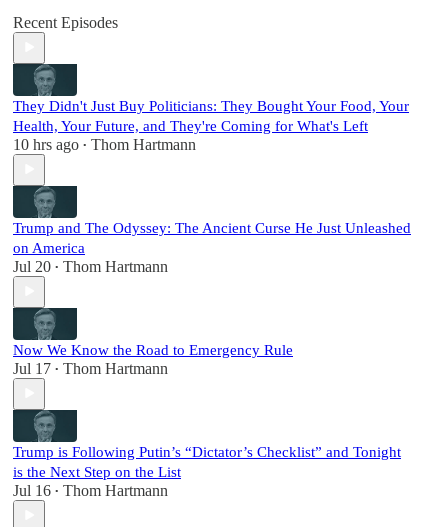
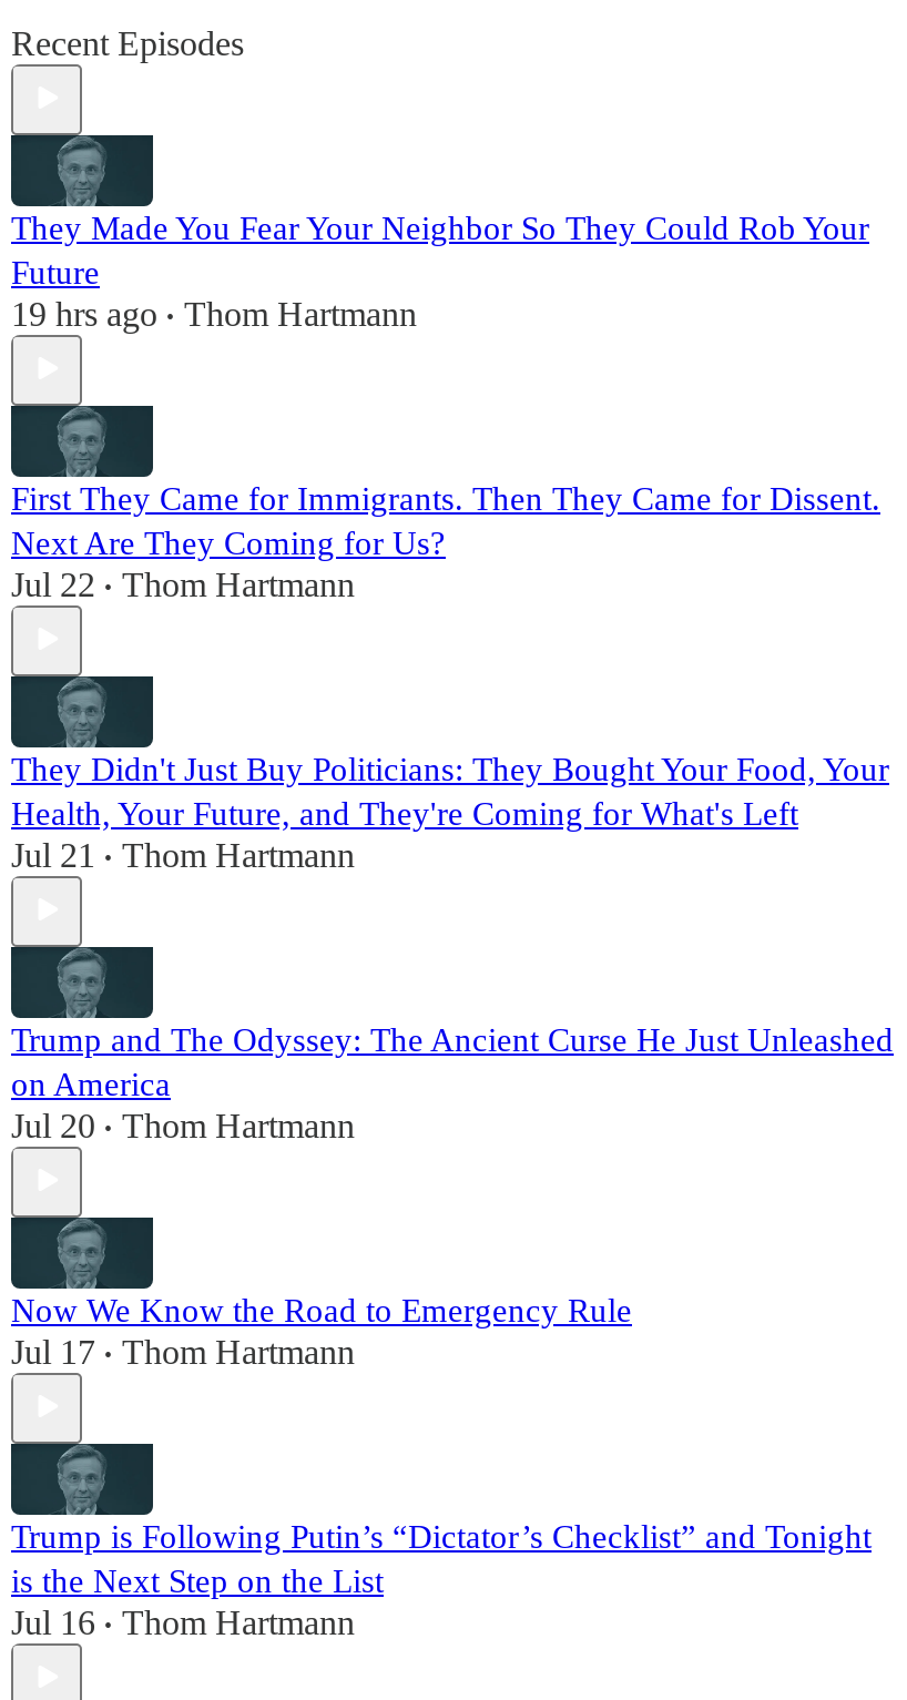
+ They Made You Fear Your Neighbor So They Could Rob Your
+ Future
+ 19 hrs ago • Thom Hartmann

+ First They Came for Immigrants. Then They Came for Dissent.
+ Next Are They Coming for Us?
+ Jul 22 • Thom Hartmann

- 10 hrs ago • Thom Hartmann
+ Jul 21 • Thom Hartmann
